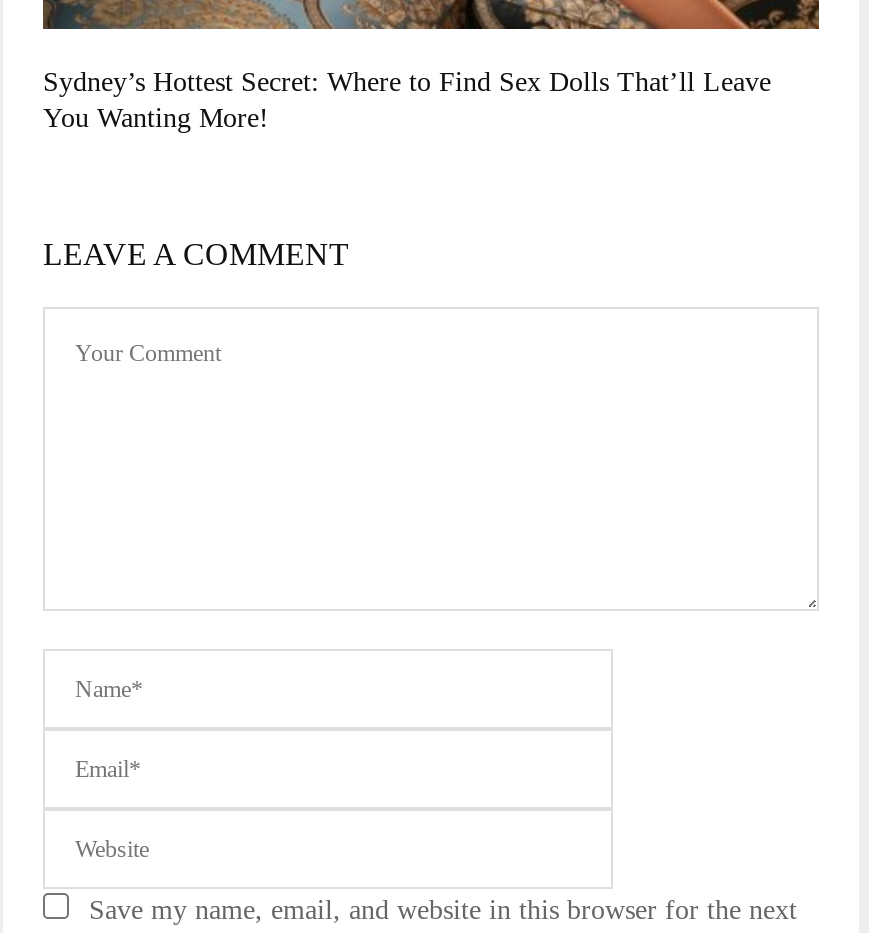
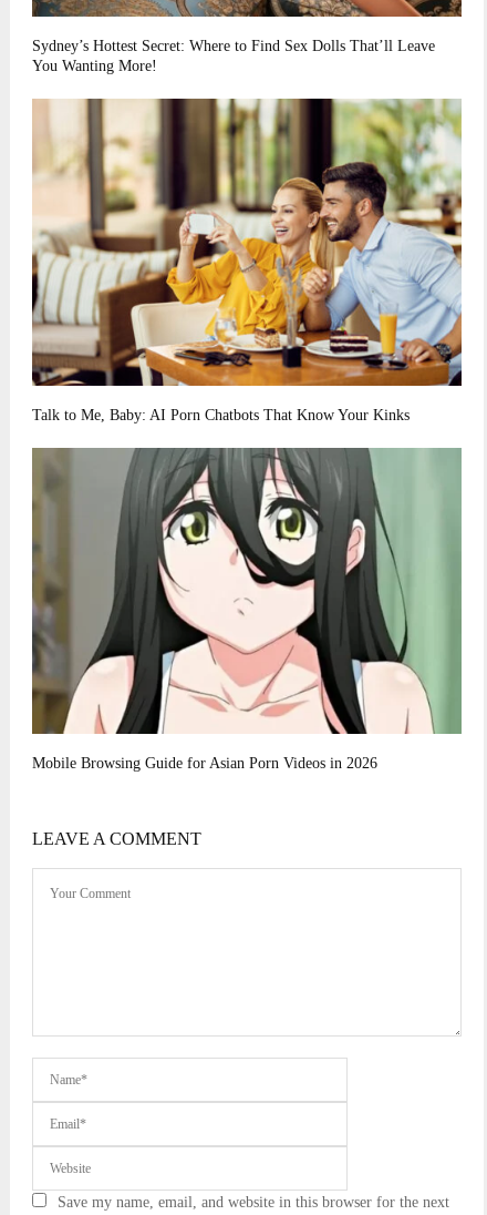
+ [image]
+ Mobile Browsing Guide for Asian Porn Videos in 2026

+ [image]
+ Talk to Me, Baby: AI Porn Chatbots That Know Your Kinks
